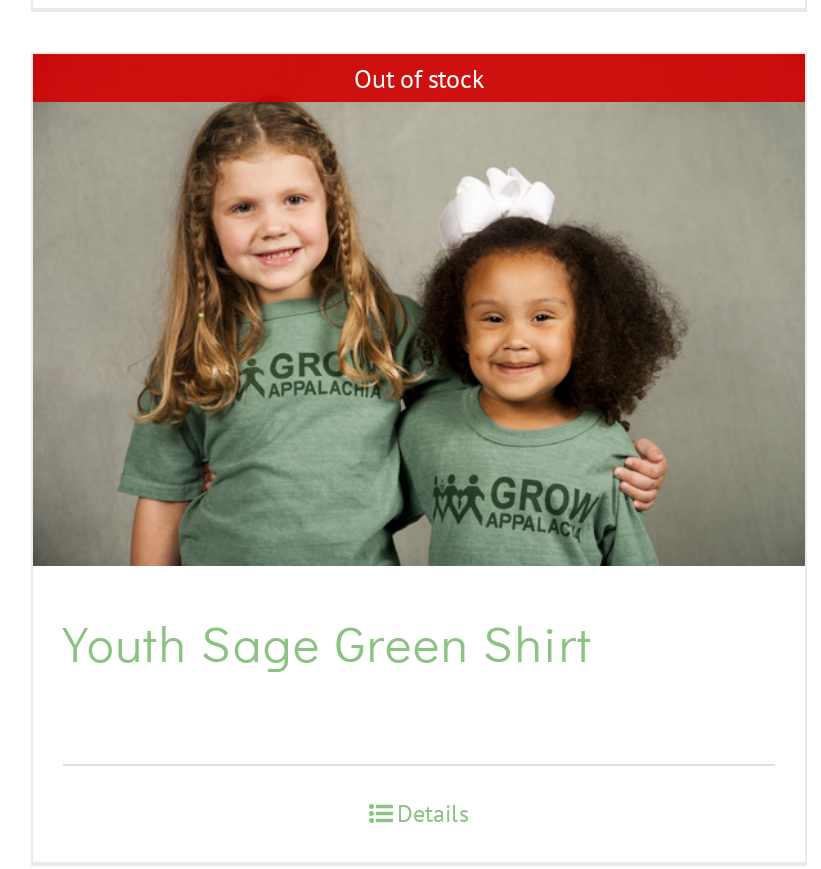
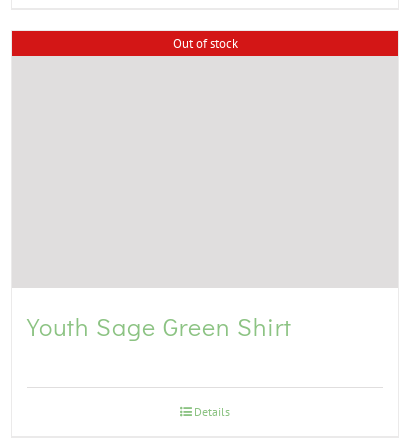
- [image]
